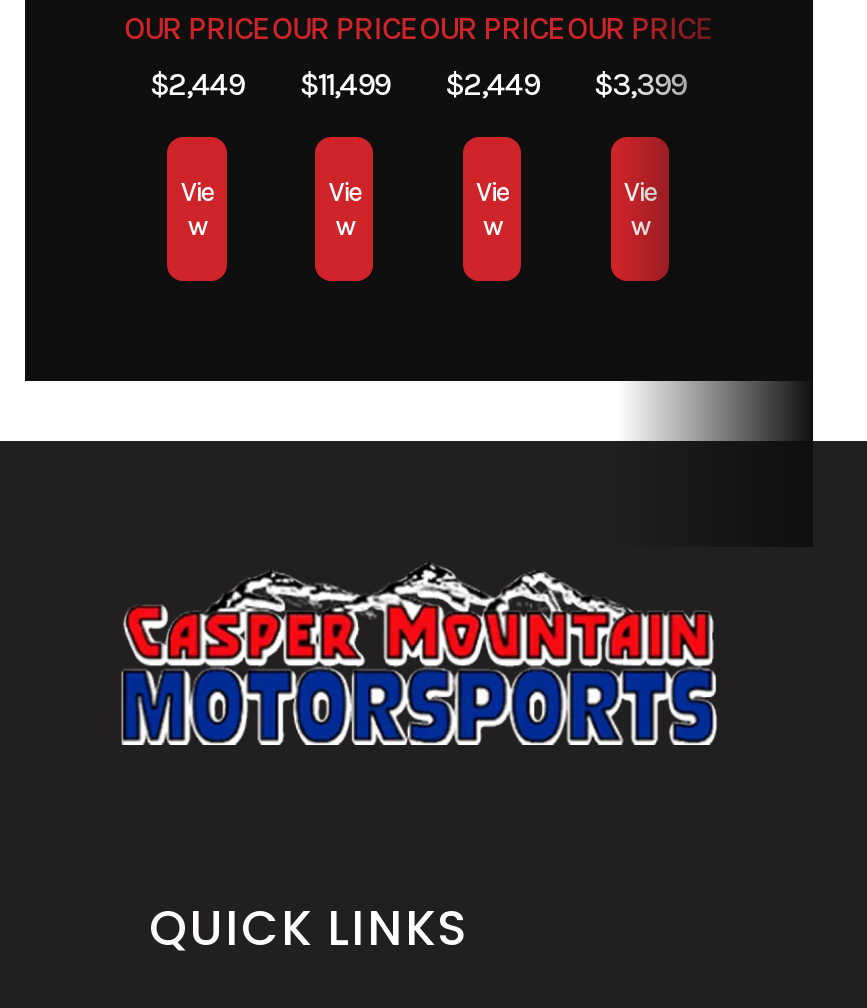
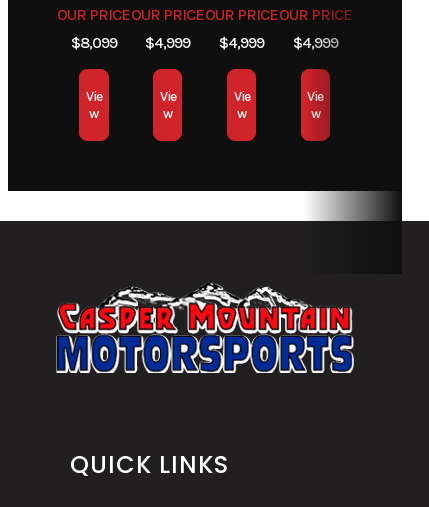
- $2,449
+ $8,099

- $11,499
+ $4,999

- $2,449
+ $4,999

- $3,399
+ $4,999
